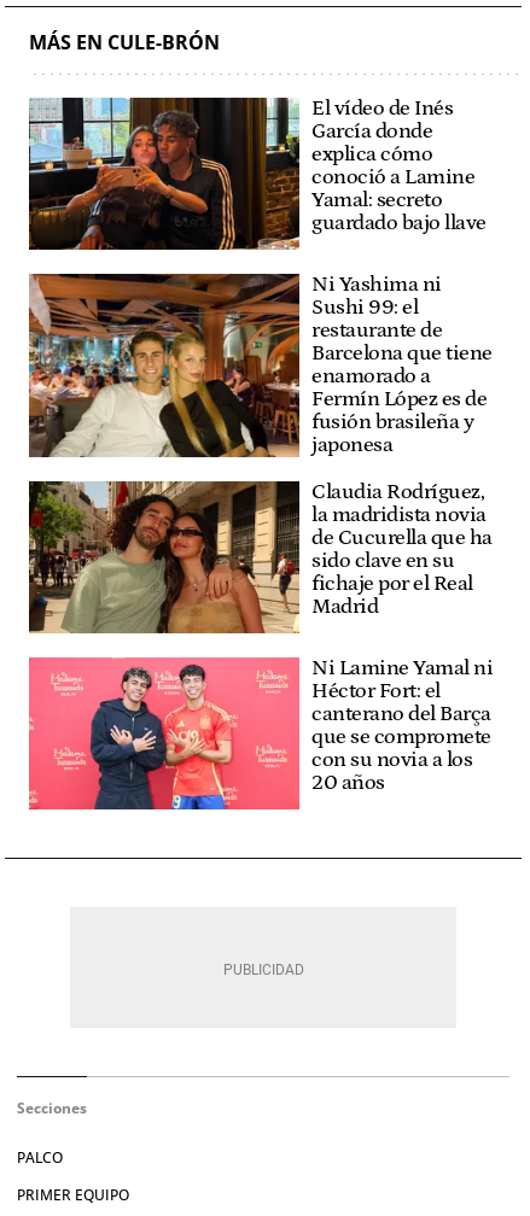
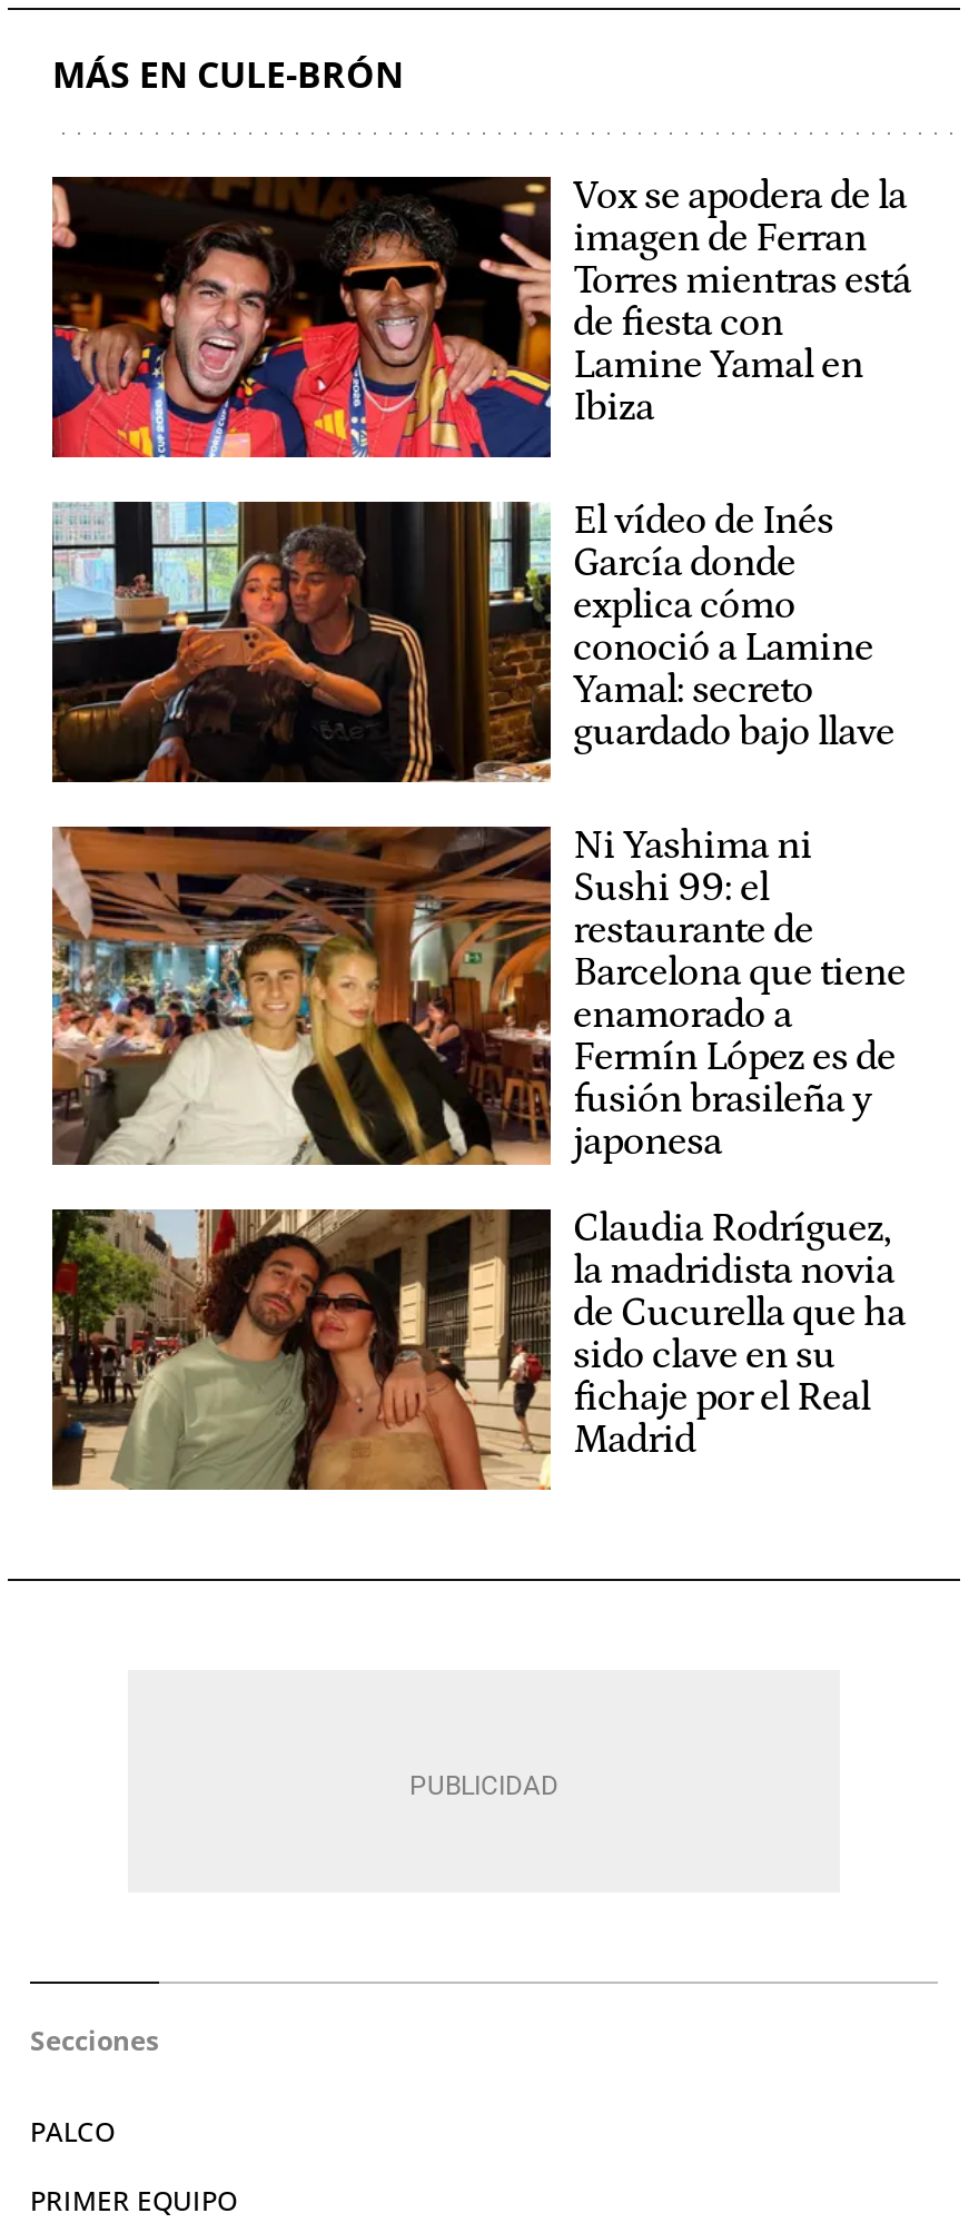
+ [image]
+ Vox se apodera de la
+ imagen de Ferran
+ Torres mientras está
+ de fiesta con
+ Lamine Yamal en
+ Ibiza

moved down: [image] | El vídeo de Inés | García donde | ... | fichaje por el Real | Madrid

- [image]
- Ni Lamine Yamal ni
- Héctor Fort: el
- canterano del Barça
- que se compromete
- con su novia a los
- 20 años
